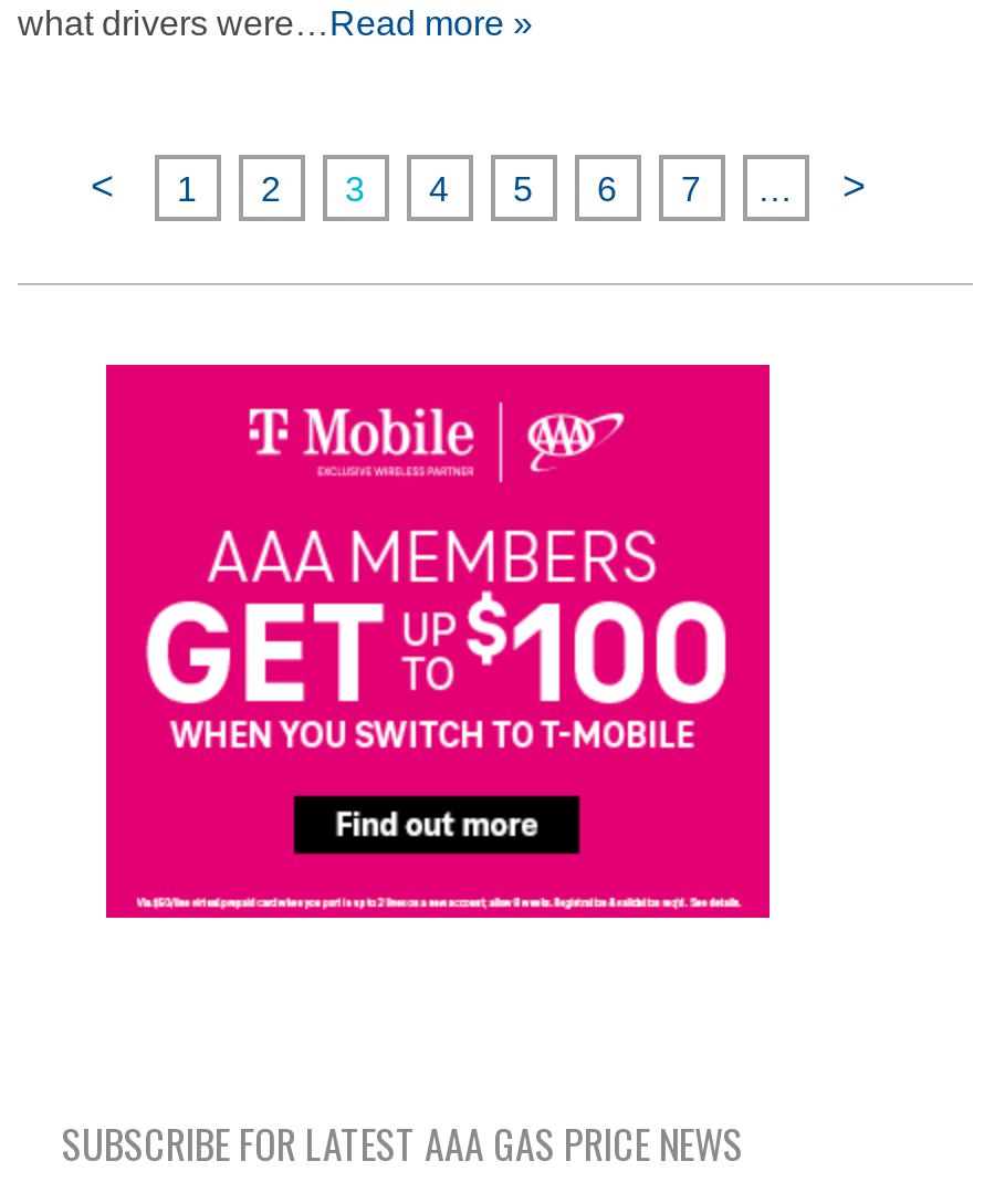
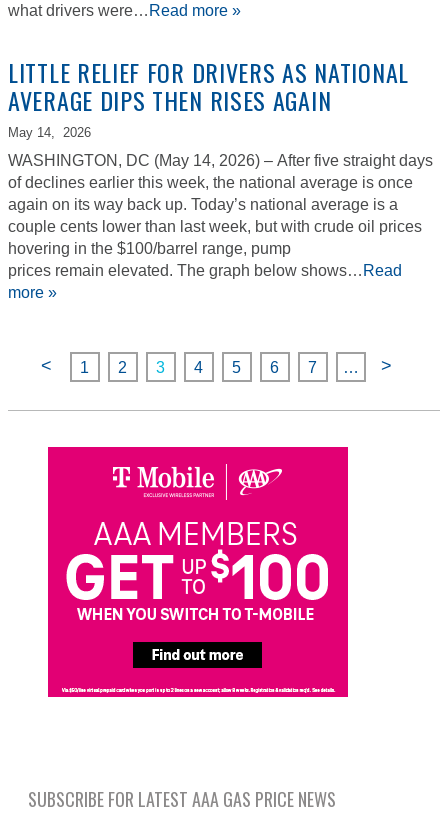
+ LITTLE RELIEF FOR DRIVERS AS NATIONAL
+ AVERAGE DIPS THEN RISES AGAIN
+ May 14, 2026
+ WASHINGTON, DC (May 14, 2026) – After five straight days
+ of declines earlier this week, the national average is once
+ again on its way back up. Today’s national average is a
+ couple cents lower than last week, but with crude oil prices
+ hovering in the $100/barrel range, pump
+ prices remain elevated. The graph below shows… Read
+ more »
